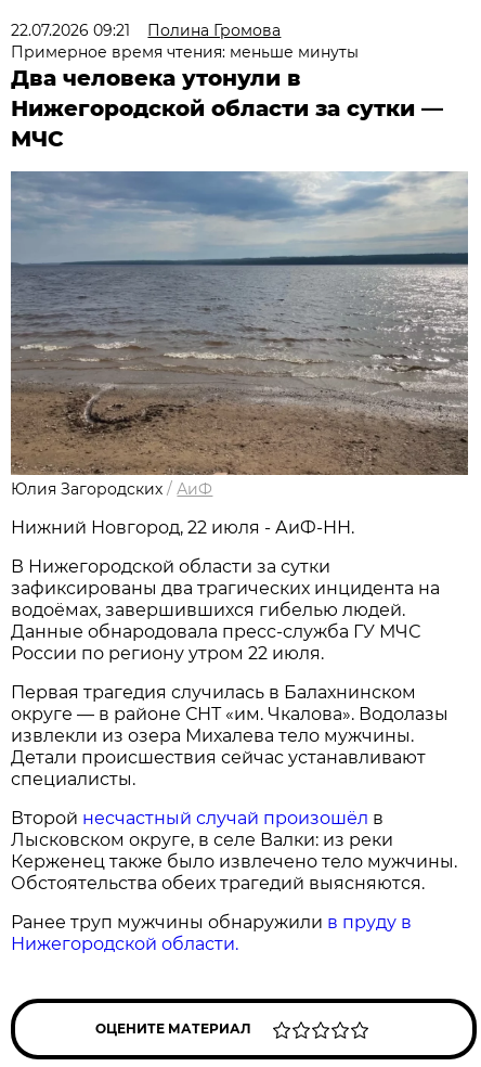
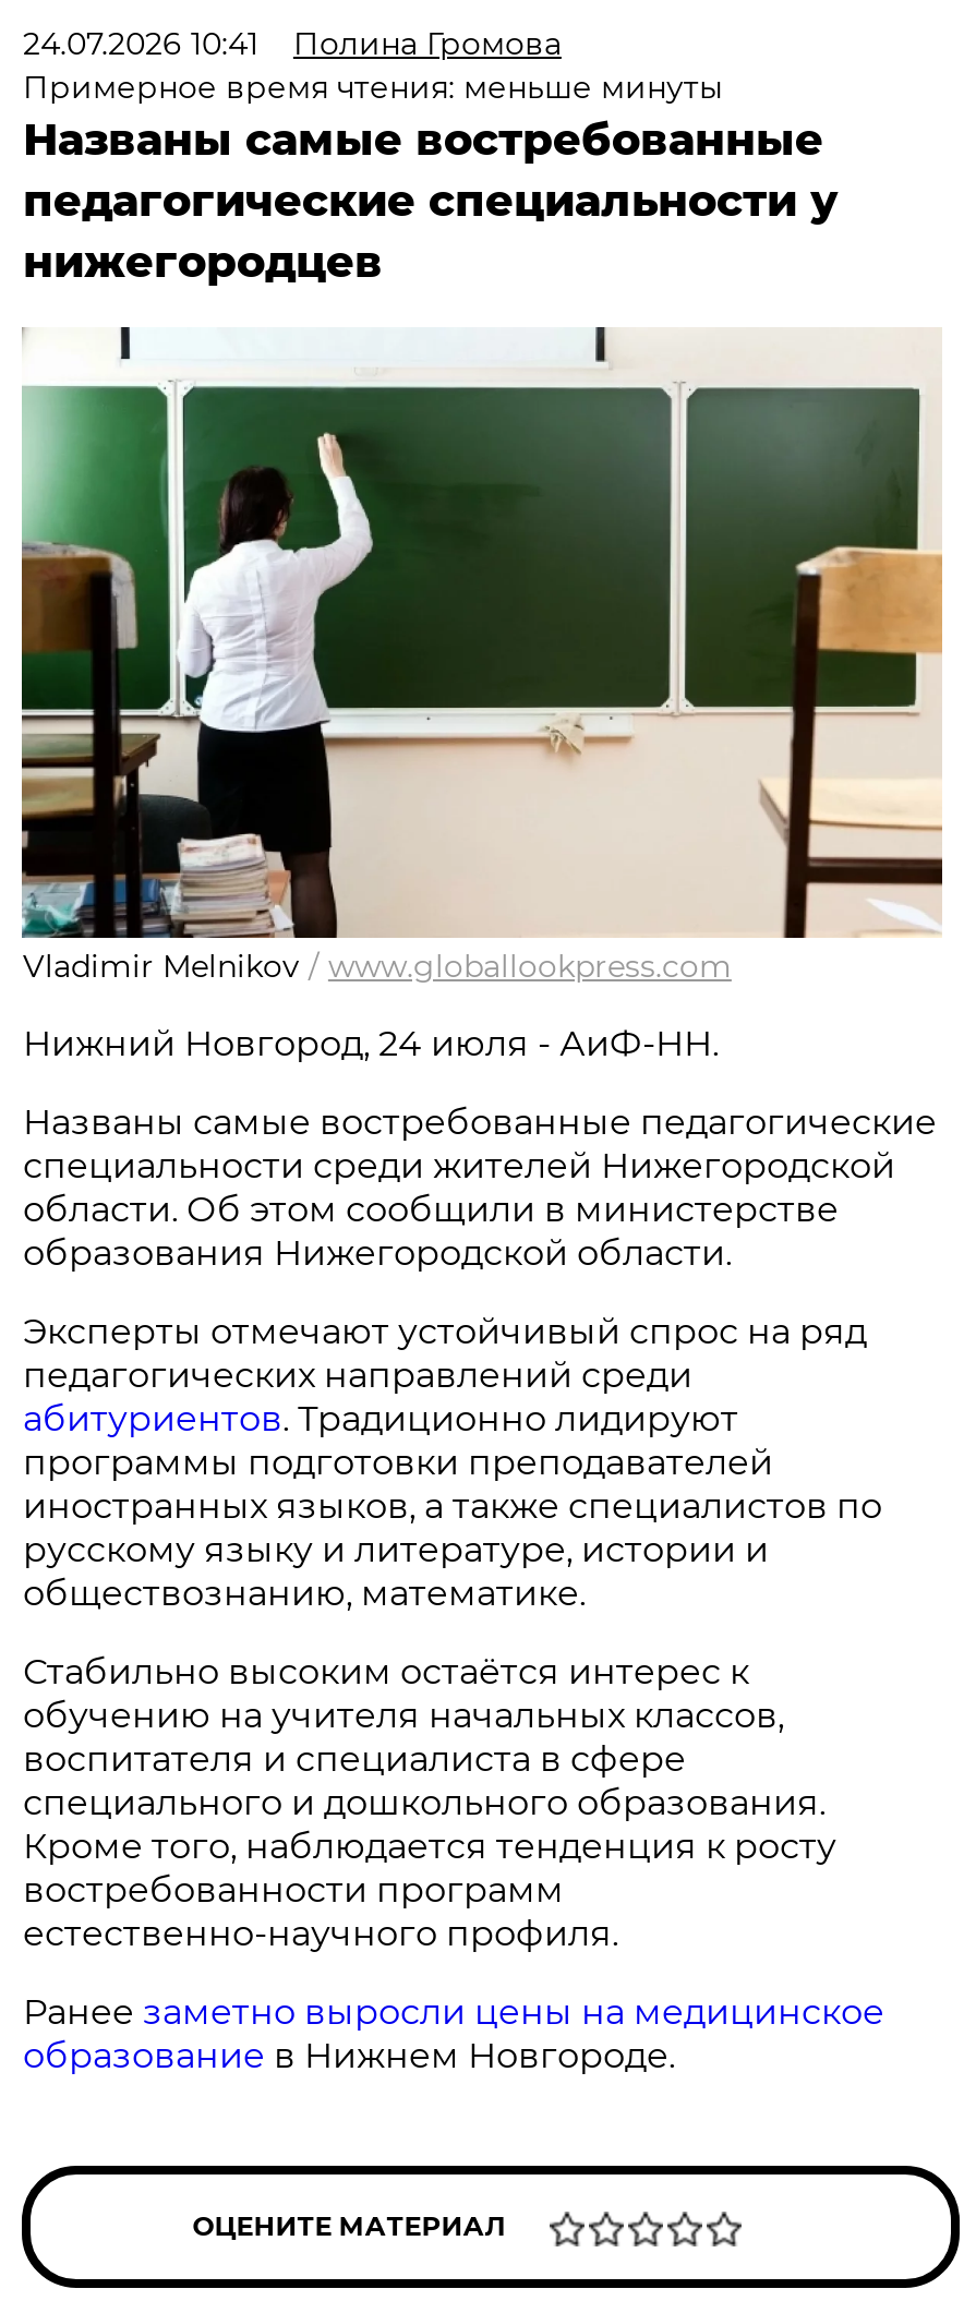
- 22.07.2026 09:21 Полина Громова
+ 24.07.2026 10:41 Полина Громова

- Два человека утонули в
- Нижегородской области за сутки —
- МЧС
+ Названы самые востребованные
+ педагогические специальности у
+ нижегородцев

- [image]
- Юлия Загородских / АиФ
+ [image]
+ Vladimir Melnikov / www.globallookpress.com

- Нижний Новгород, 22 июля - АиФ-НН.
+ Нижний Новгород, 24 июля - АиФ-НН.

- В Нижегородской области за сутки
- зафиксированы два трагических инцидента на
- водоёмах, завершившихся гибелью людей.
- Данные обнародовала пресс‑служба ГУ МЧС
- России по региону утром 22 июля.
+ Названы самые востребованные педагогические
+ специальности среди жителей Нижегородской
+ области. Об этом сообщили в министерстве
+ образования Нижегородской области.

- Первая трагедия случилась в Балахнинском
- округе — в районе СНТ «им. Чкалова». Водолазы
- извлекли из озера Михалева тело мужчины.
- Детали происшествия сейчас устанавливают
- специалисты.
+ Эксперты отмечают устойчивый спрос на ряд
+ педагогических направлений среди
+ абитуриентов. Традиционно лидируют
+ программы подготовки преподавателей
+ иностранных языков, а также специалистов по
+ русскому языку и литературе, истории и
+ обществознанию, математике.

- Второй несчастный случай произошёл в
- Лысковском округе, в селе Валки: из реки
- Керженец также было извлечено тело мужчины.
- Обстоятельства обеих трагедий выясняются.
+ Стабильно высоким остаётся интерес к
+ обучению на учителя начальных классов,
+ воспитателя и специалиста в сфере
+ специального и дошкольного образования.
+ Кроме того, наблюдается тенденция к росту
+ востребованности программ
+ естественно‑научного профиля.

- Ранее труп мужчины обнаружили в пруду в
- Нижегородской области.
+ Ранее заметно выросли цены на медицинское
+ образование в Нижнем Новгороде.
